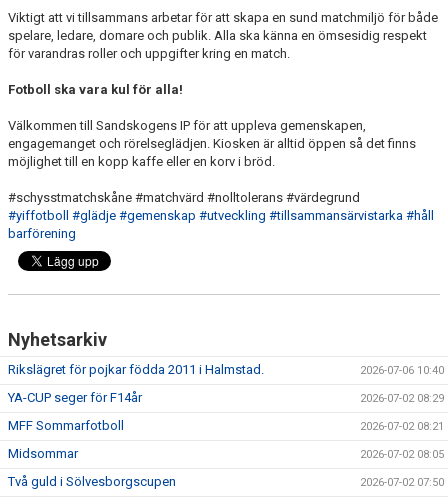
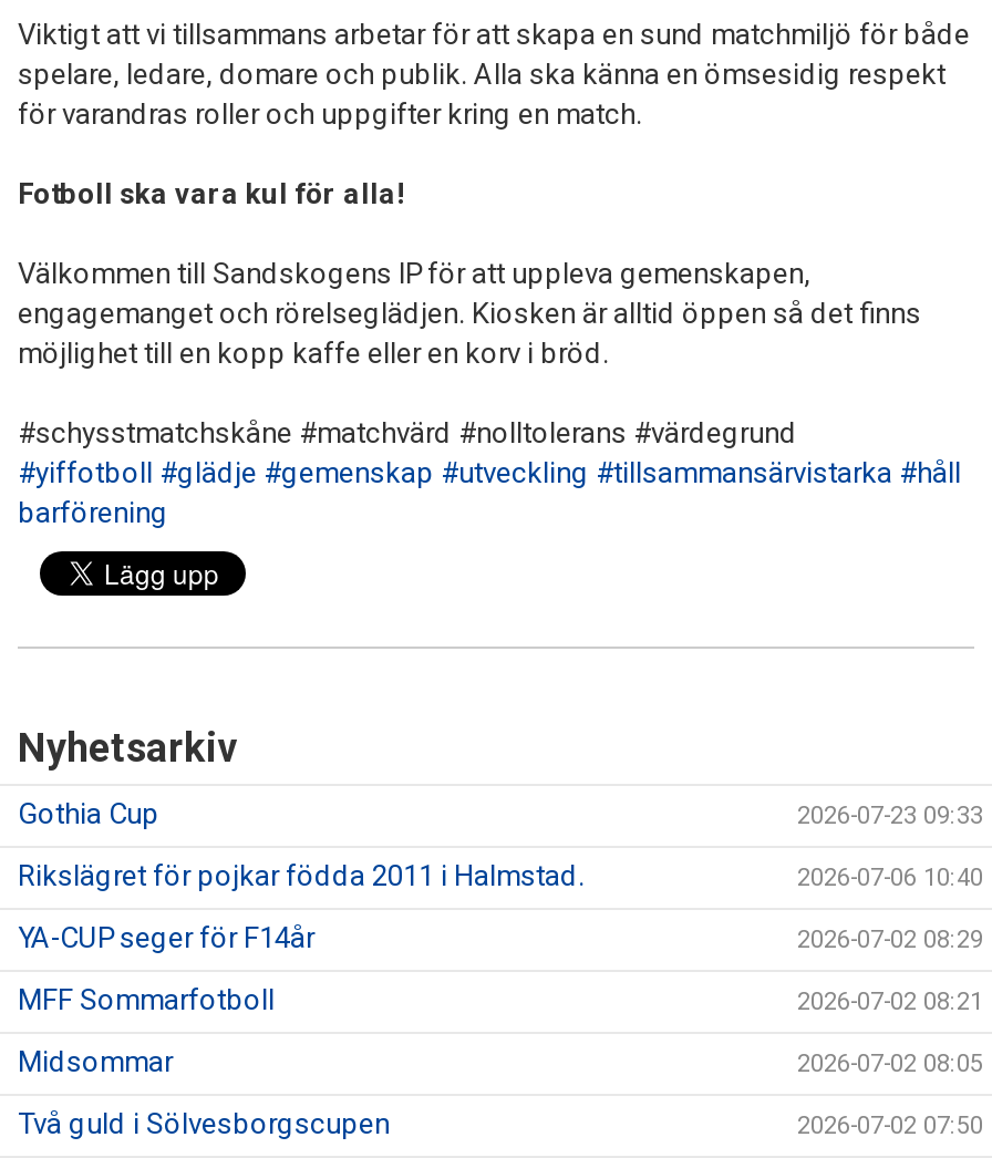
+ Gothia Cup
+ 2026-07-23 09:33
